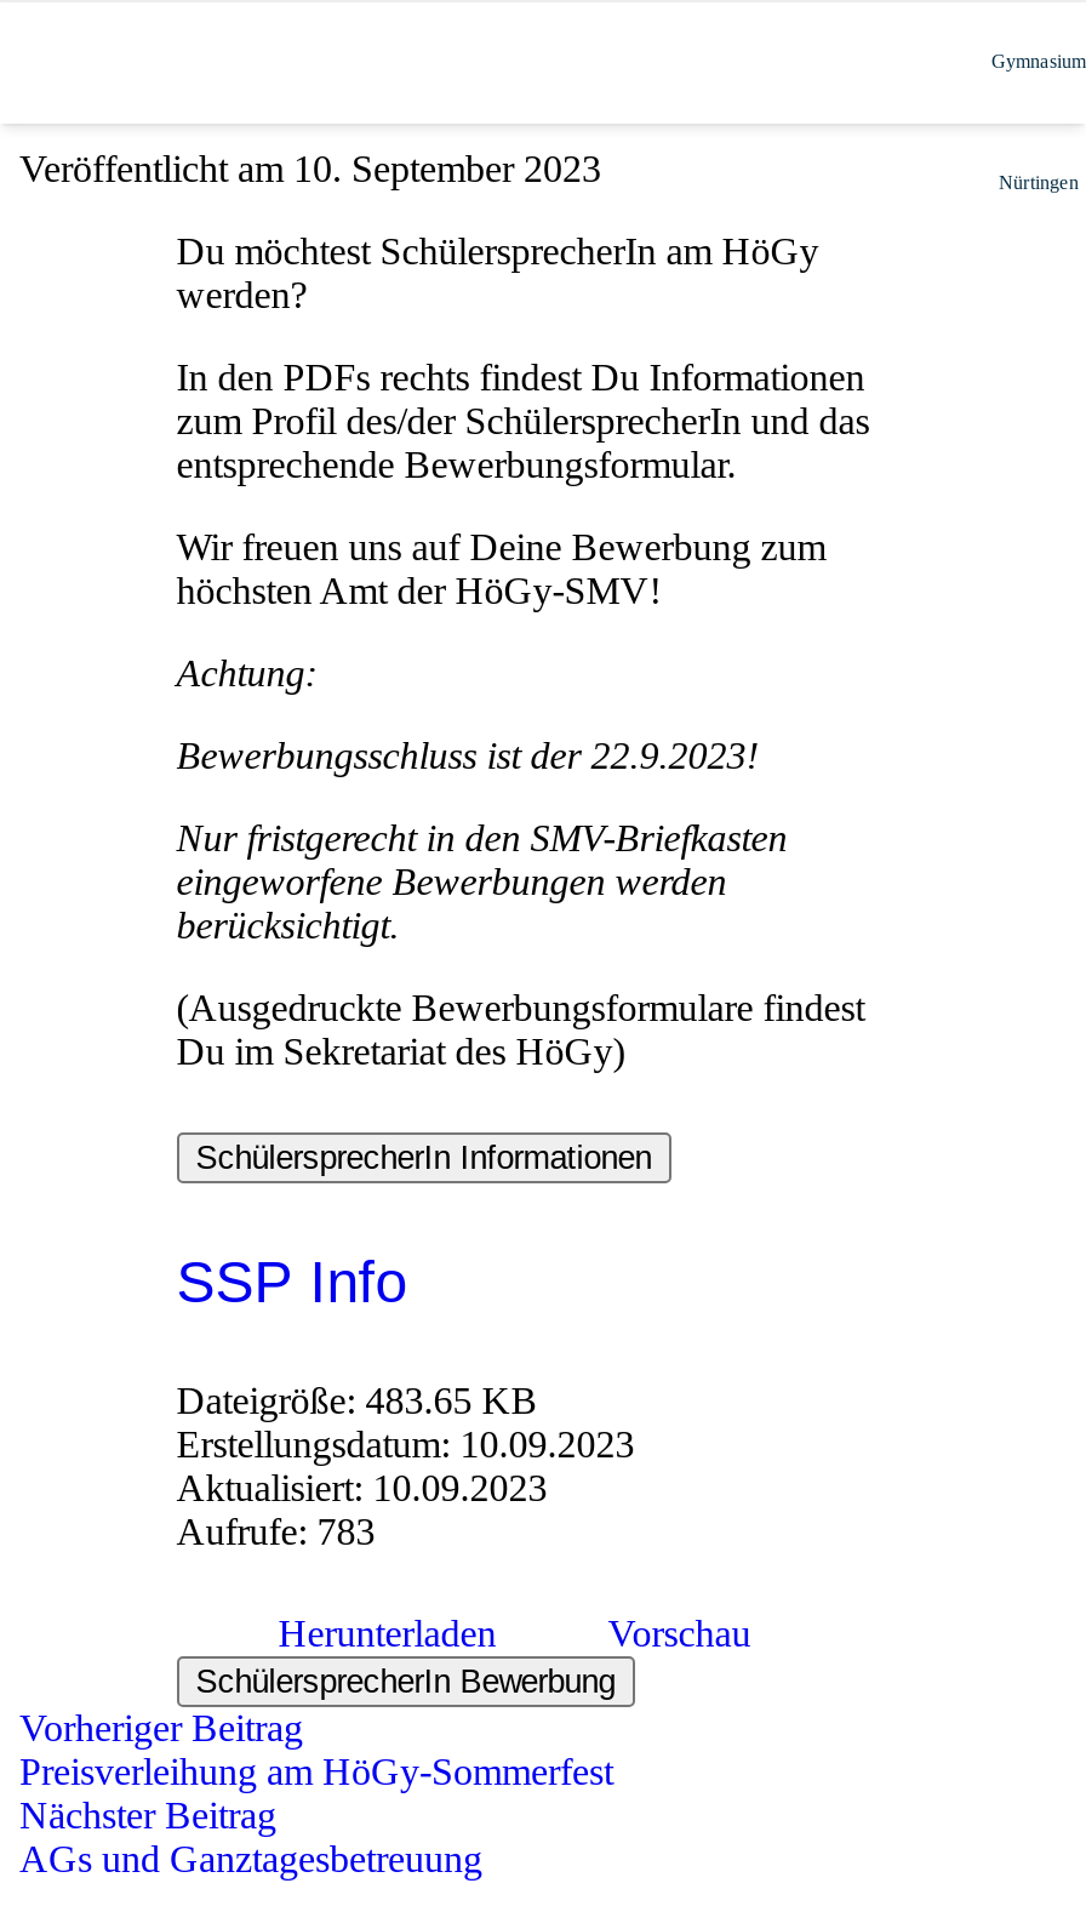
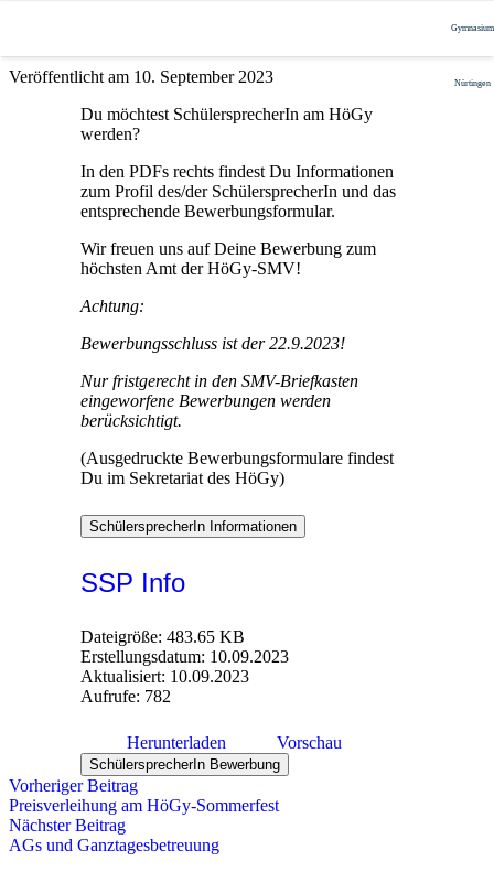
- Aufrufe: 783
+ Aufrufe: 782
